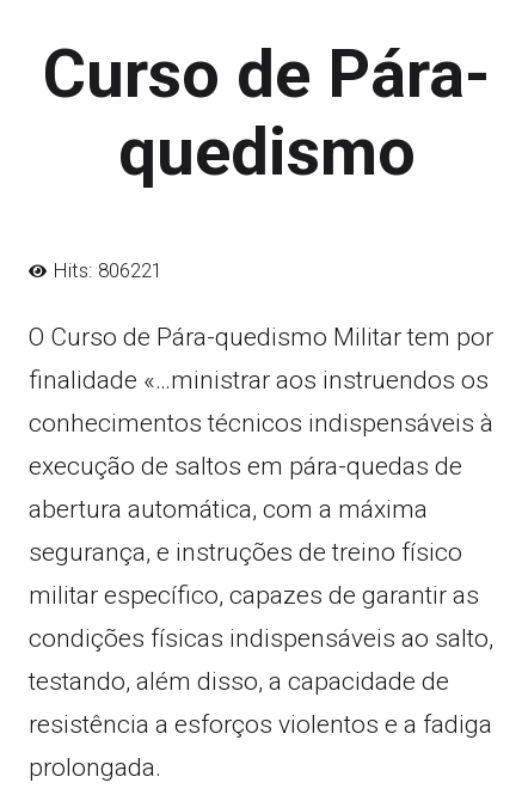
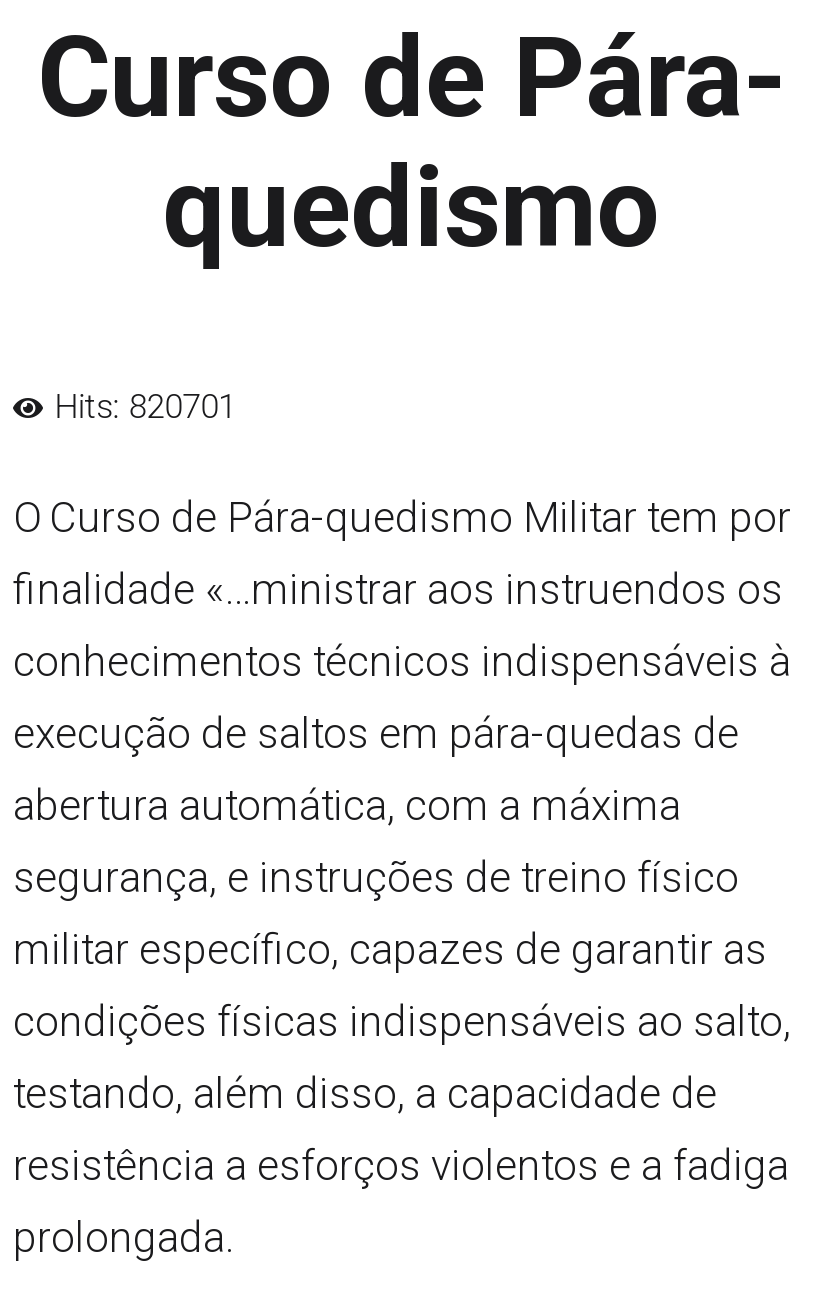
- Hits: 806221
+ Hits: 820701
